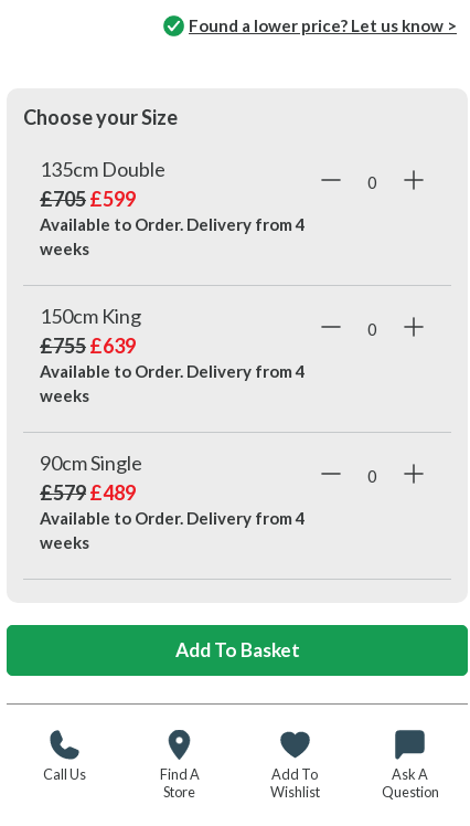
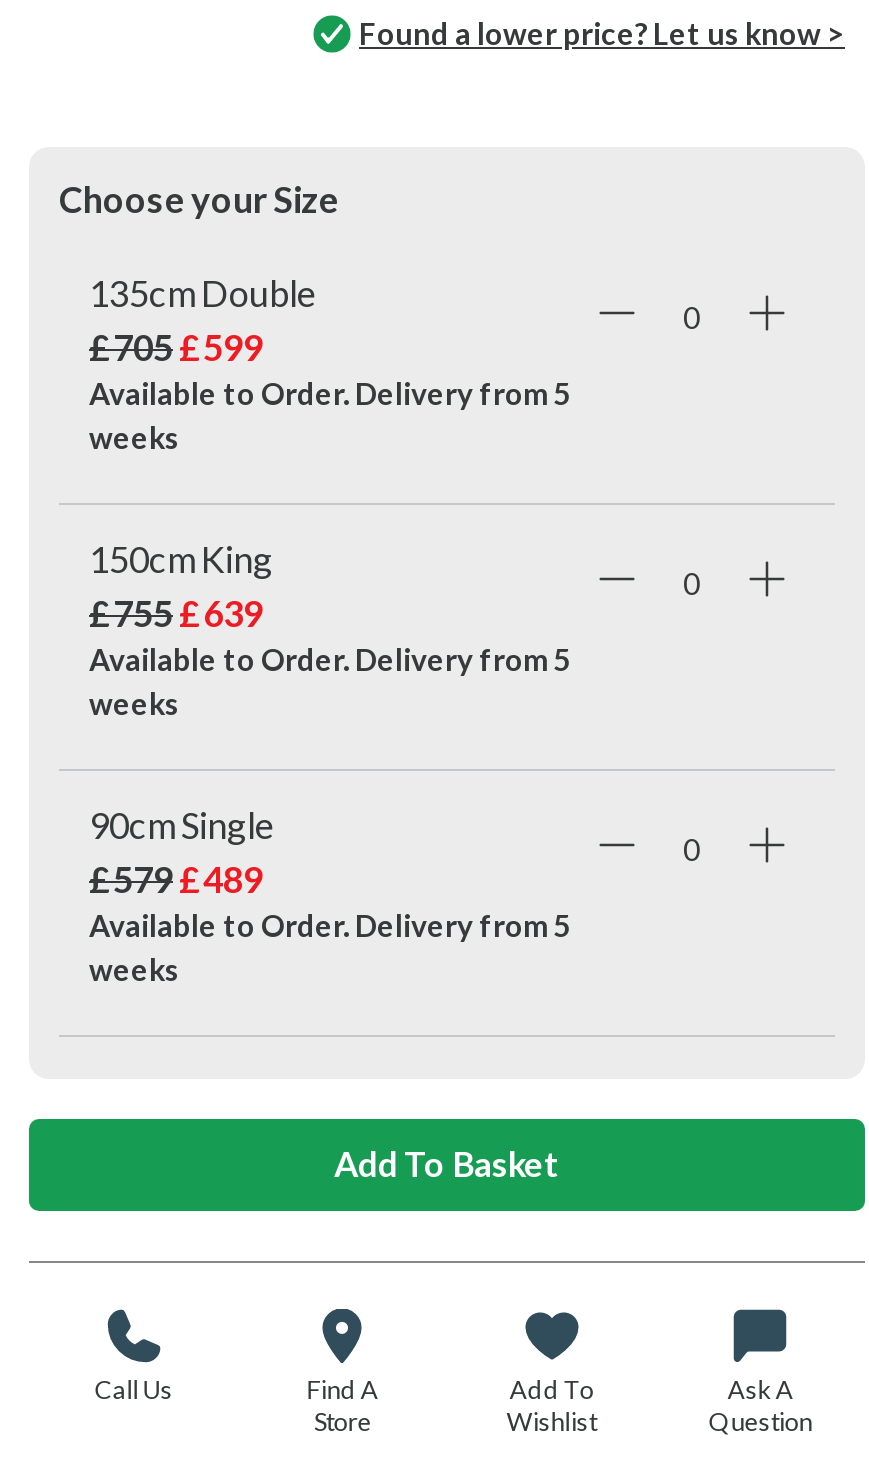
- Available to Order. Delivery from 4
+ Available to Order. Delivery from 5

- Available to Order. Delivery from 4
+ Available to Order. Delivery from 5

- Available to Order. Delivery from 4
+ Available to Order. Delivery from 5
